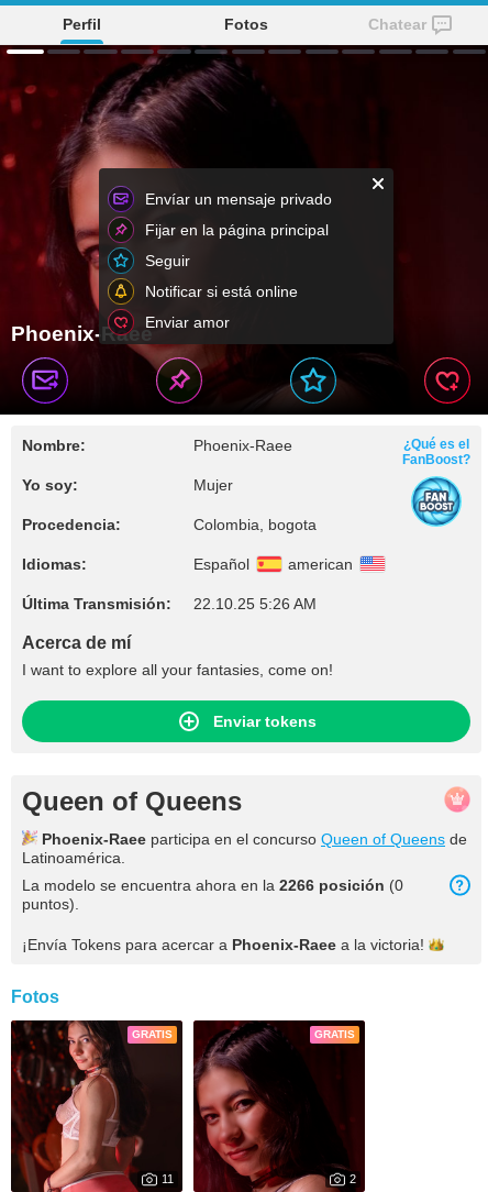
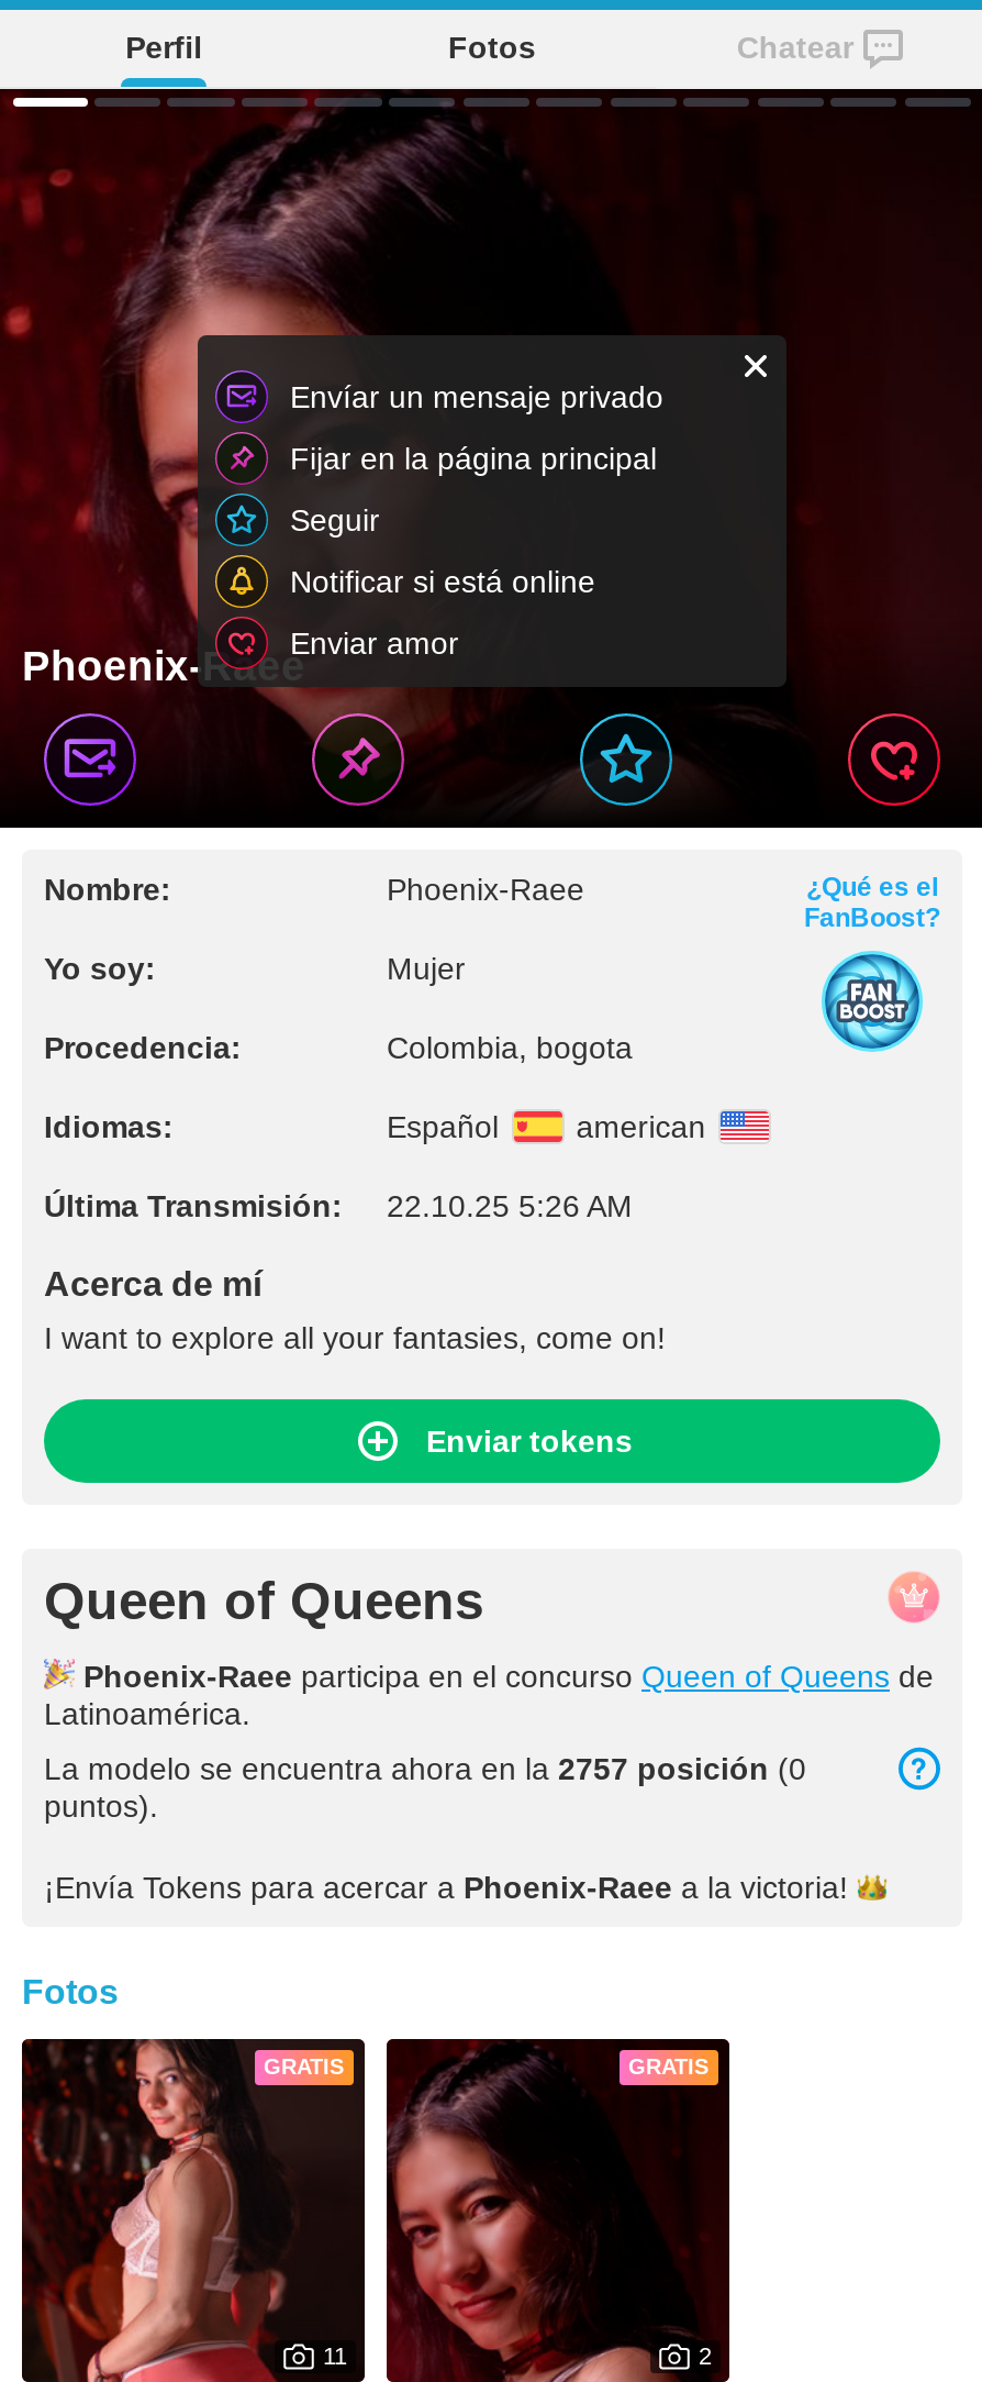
- La modelo se encuentra ahora en la 2266 posición (0
+ La modelo se encuentra ahora en la 2757 posición (0
